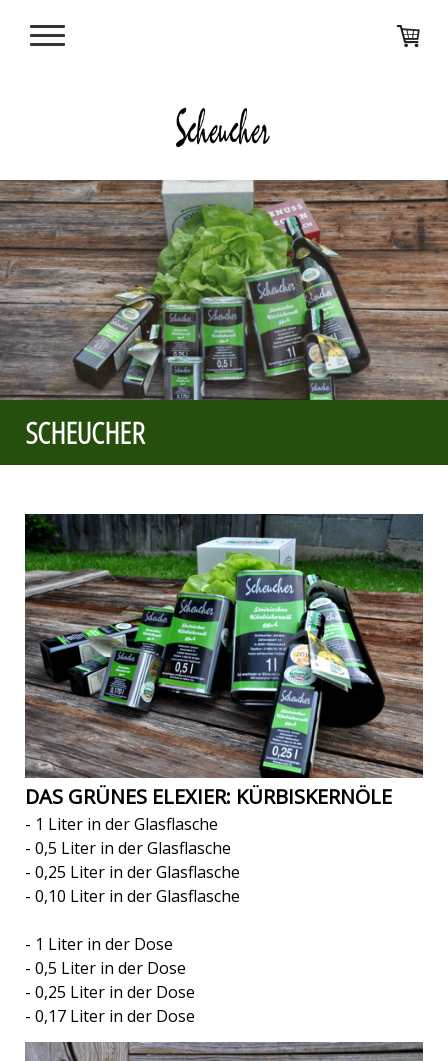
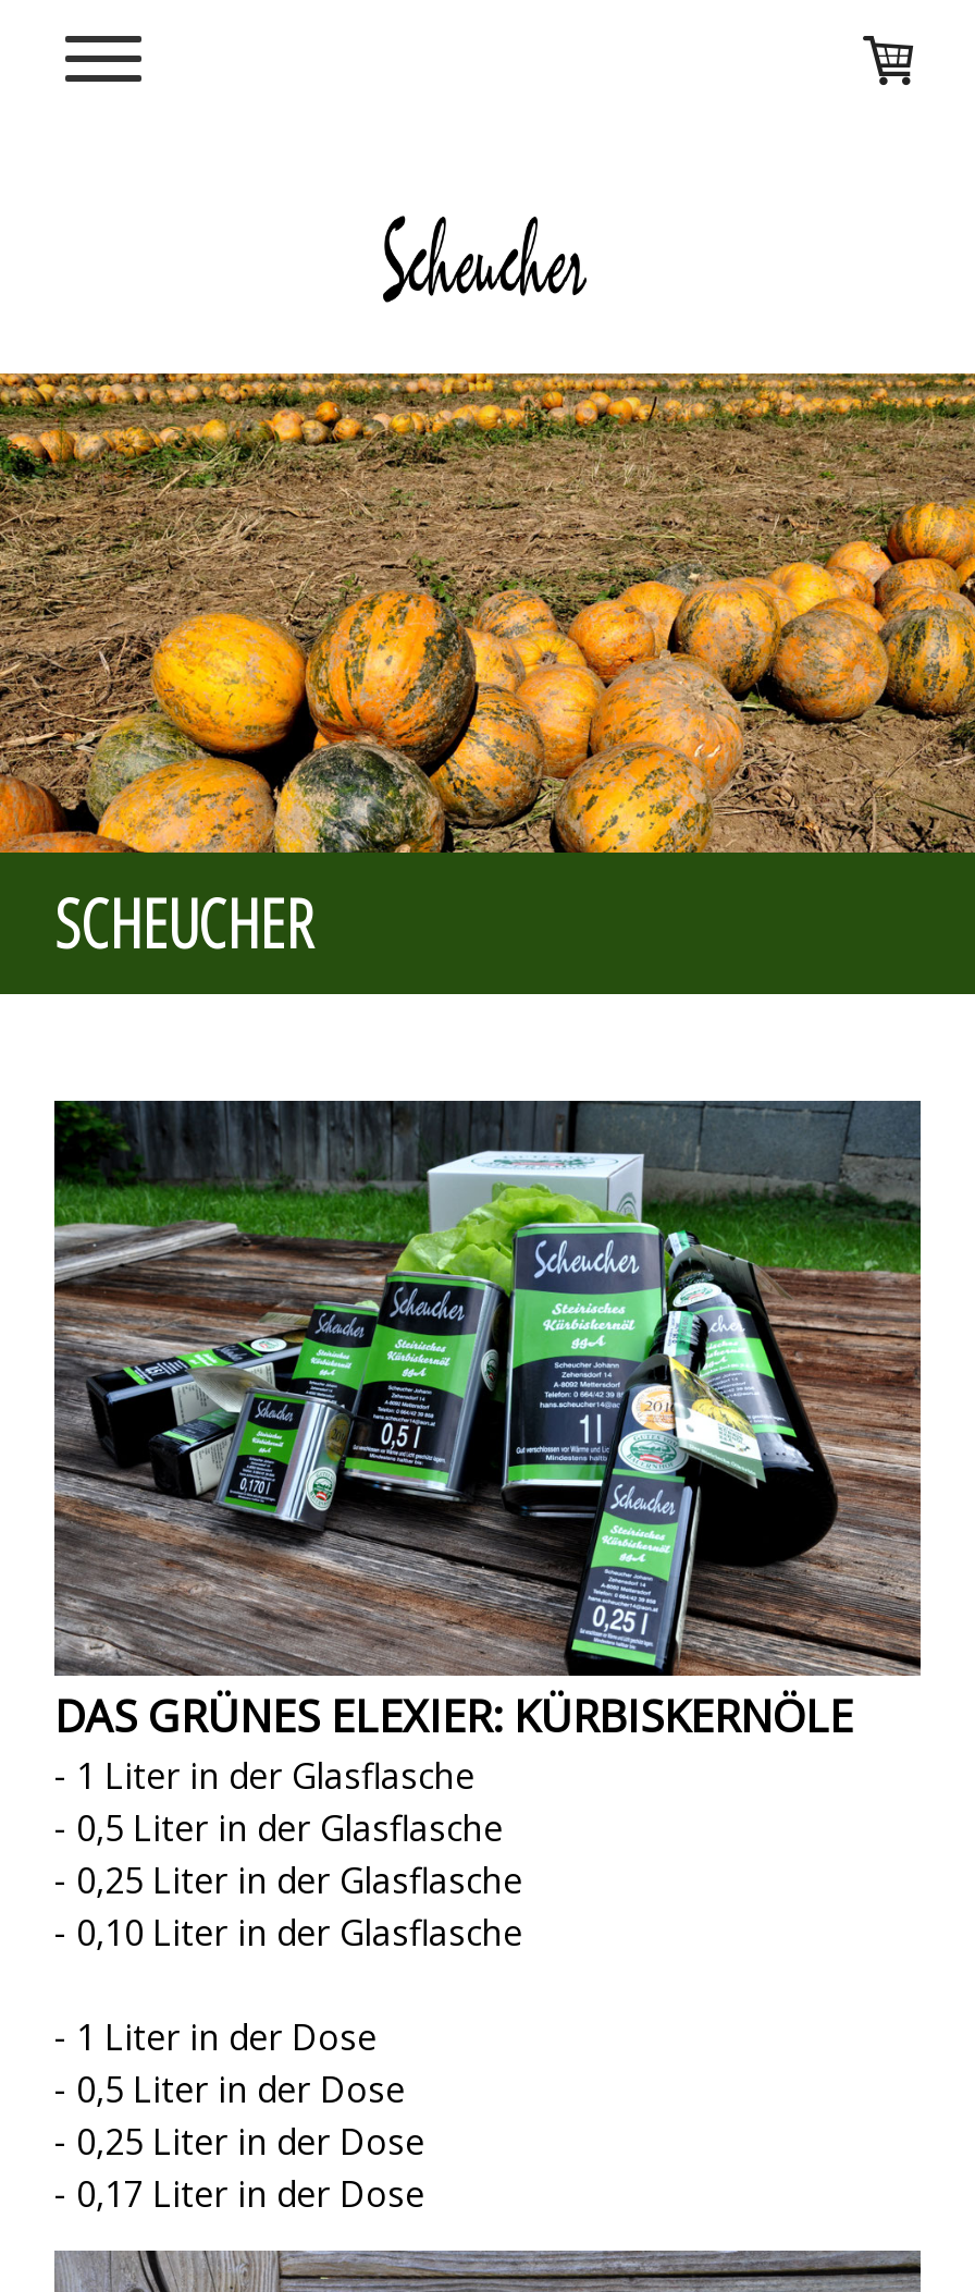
- [image]
+ [image]
